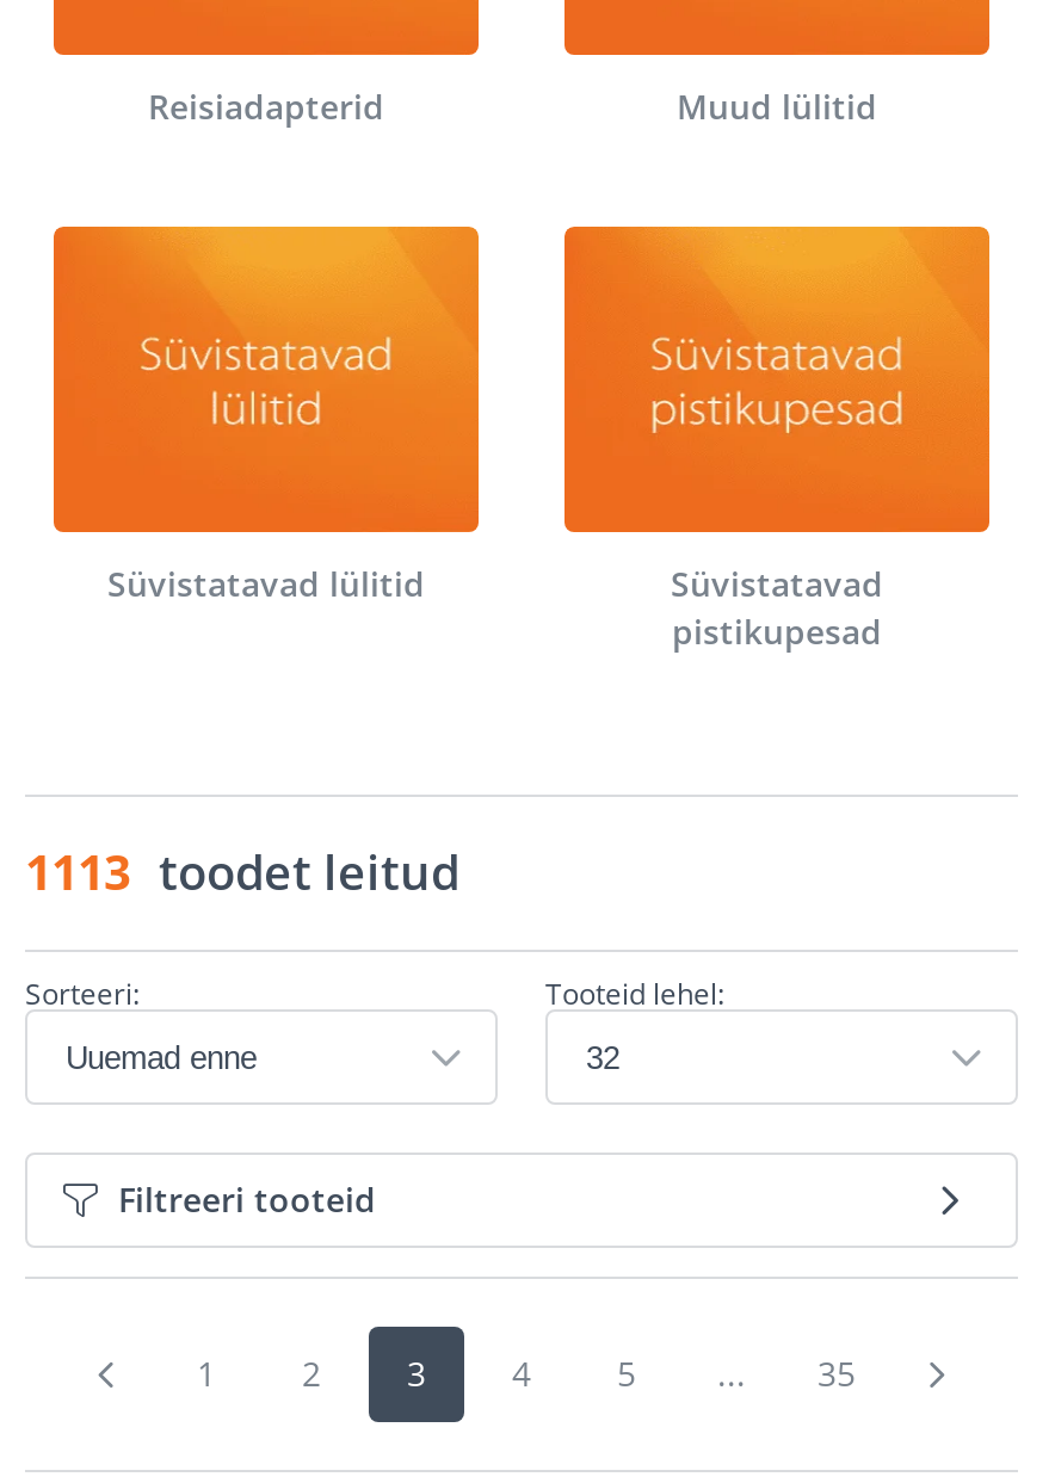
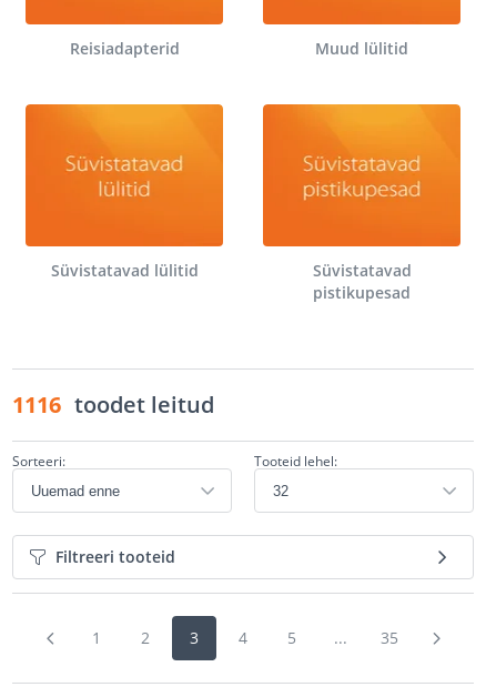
- 1113 toodet leitud
+ 1116 toodet leitud
